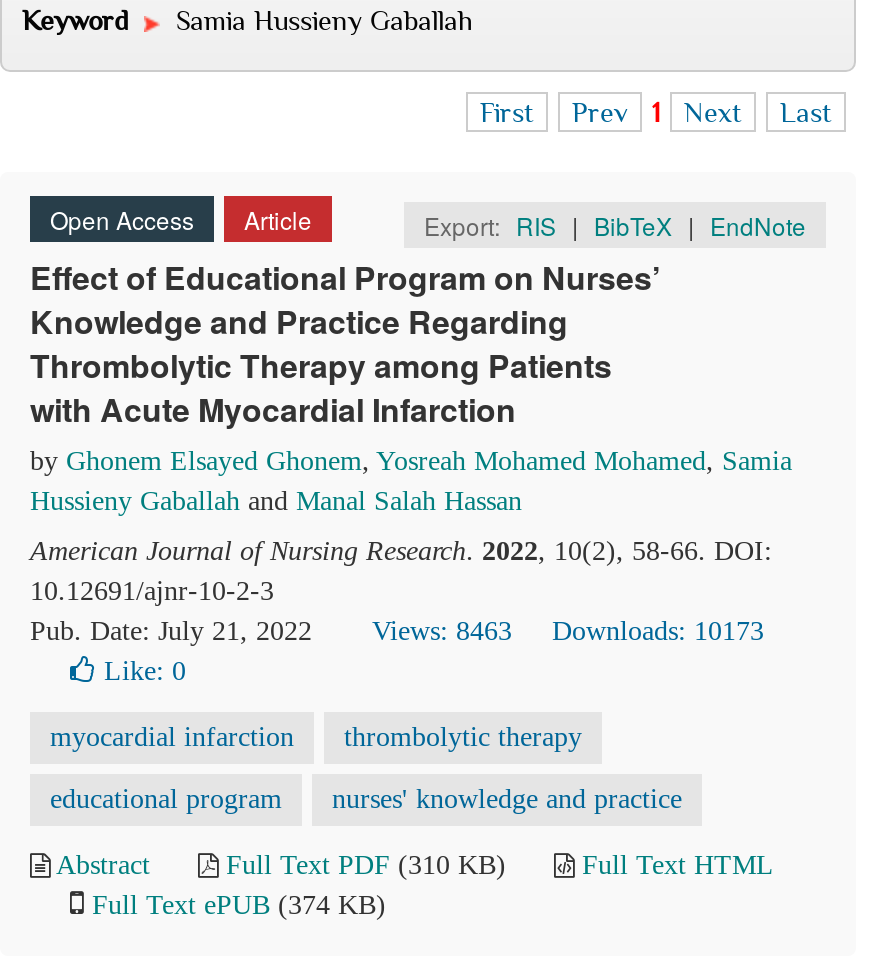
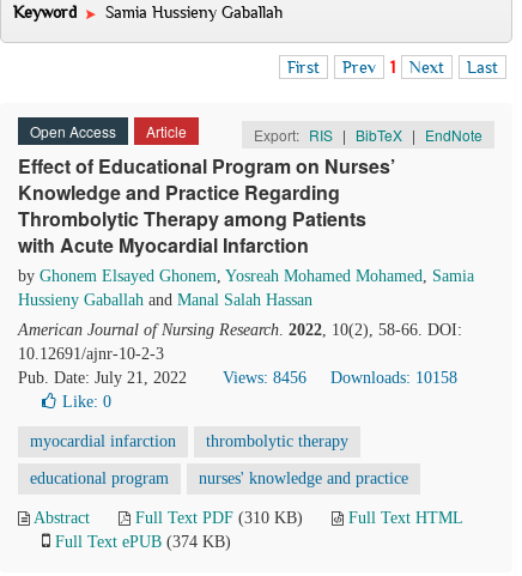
- Views: 8463
+ Views: 8456

- Downloads: 10173
+ Downloads: 10158
